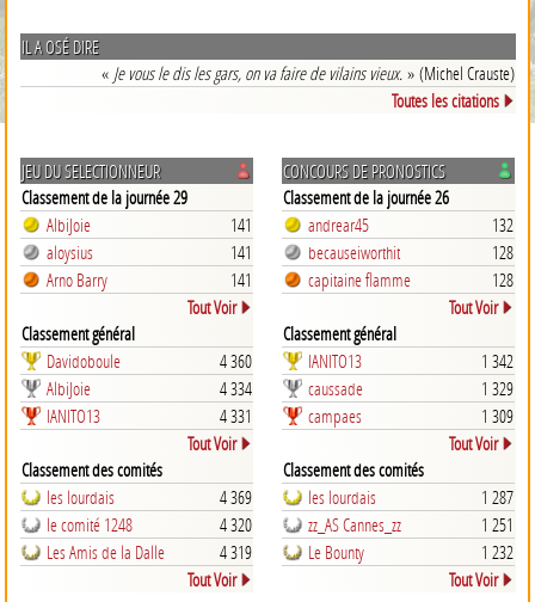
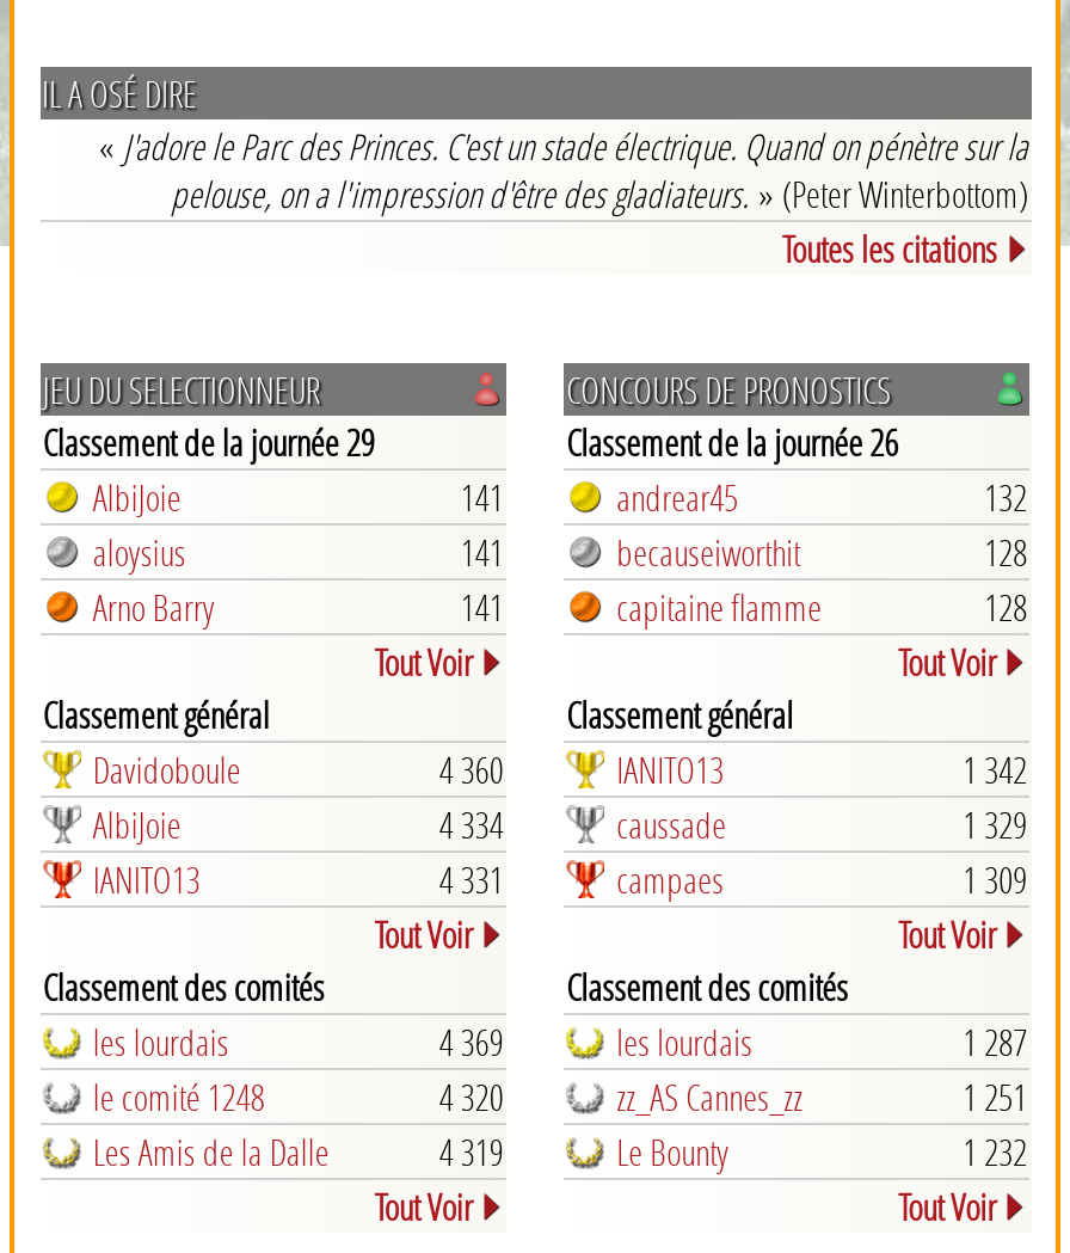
- «Je vous le dis les gars, on va faire de vilains vieux.» (Michel Crauste)
+ «J'adore le Parc des Princes. C'est un stade électrique. Quand on pénètre sur la
+ pelouse, on a l'impression d'être des gladiateurs.» (Peter Winterbottom)
